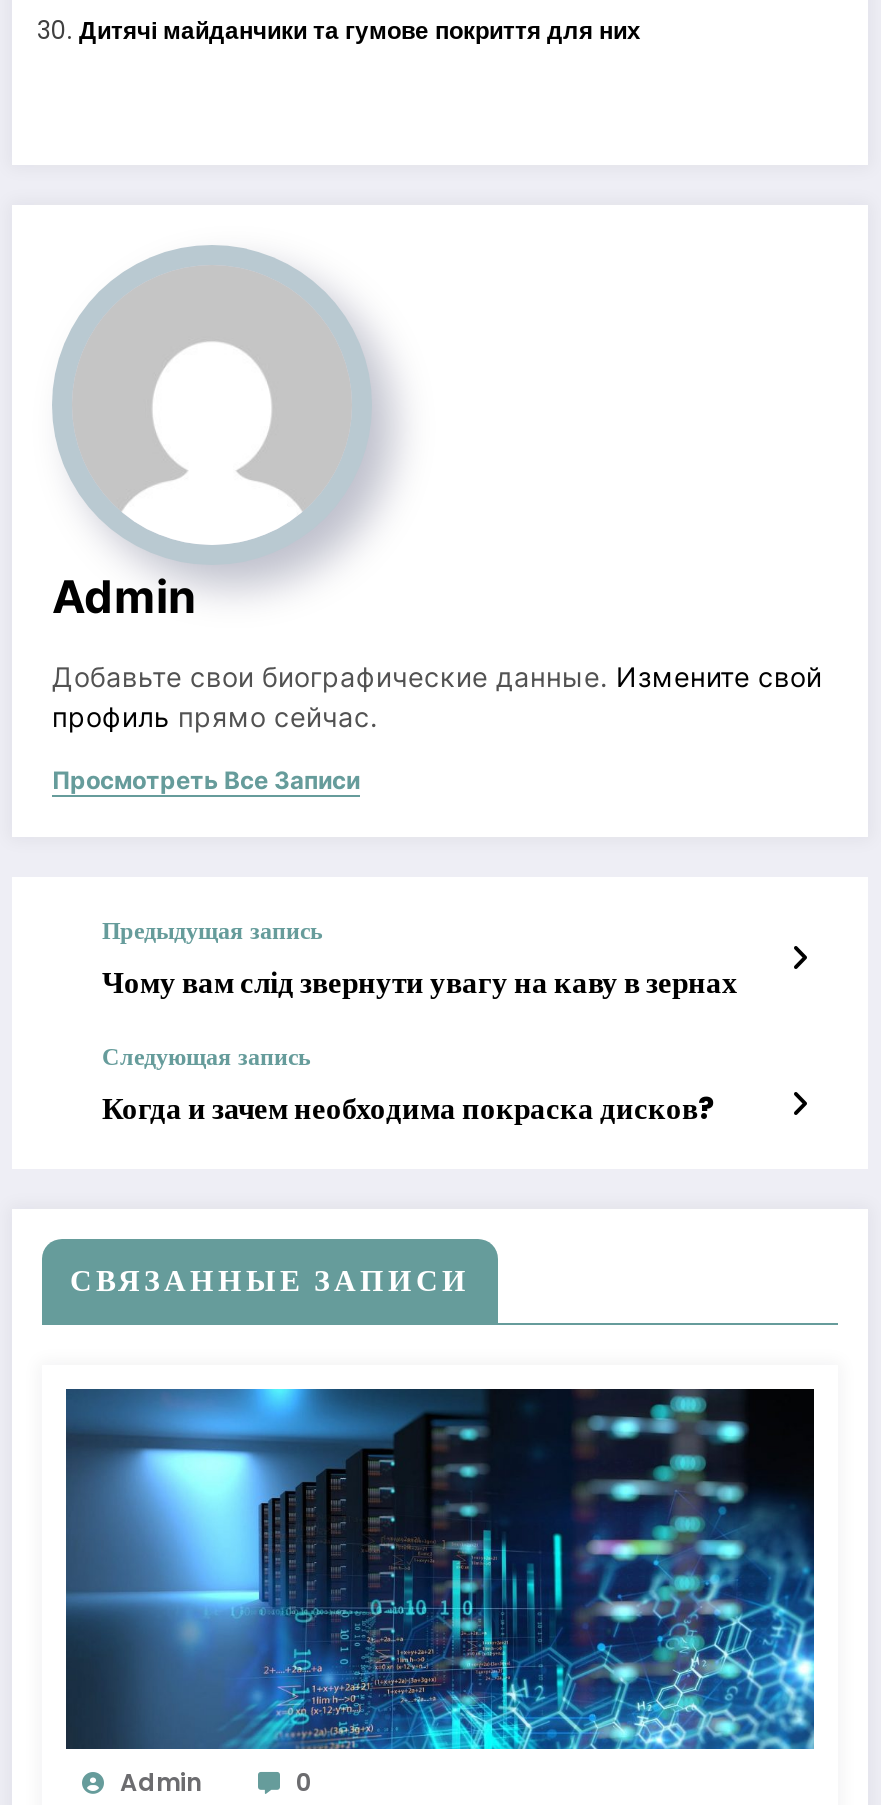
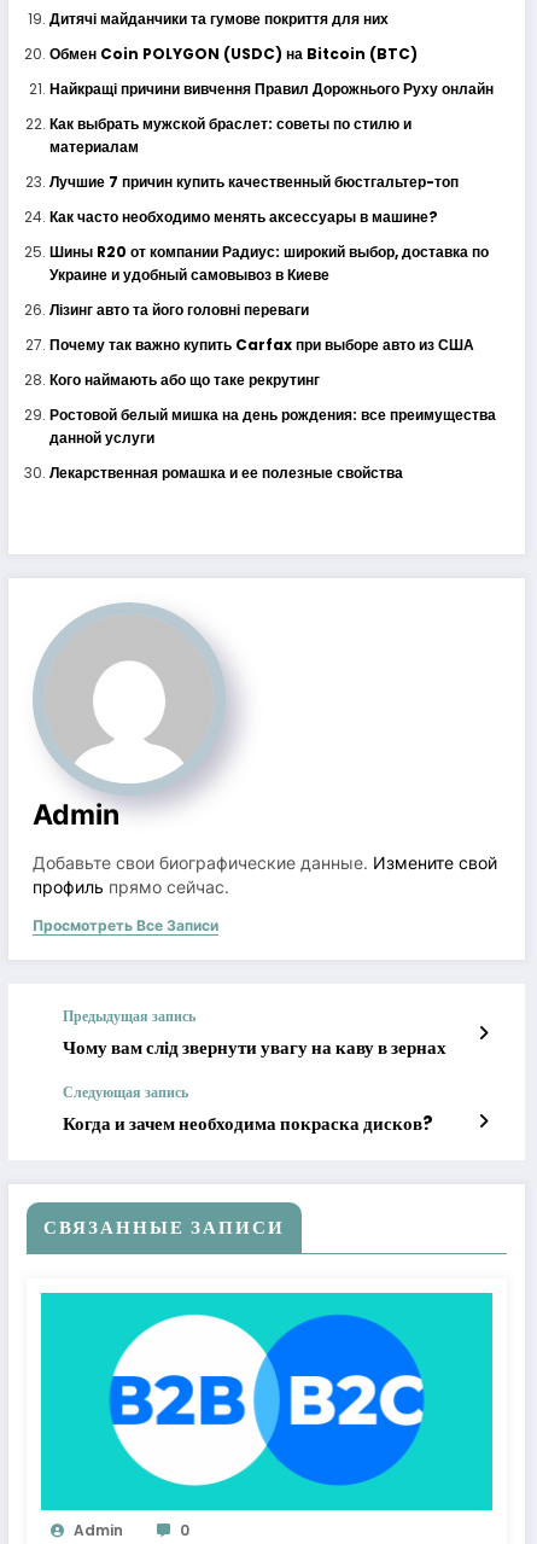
+ Обмен Coin POLYGON (USDC) на Bitcoin (BTC)
+ Найкращі причини вивчення Правил Дорожнього Руху онлайн
+ Как выбрать мужской браслет: советы по стилю и
+ материалам
+ Лучшие 7 причин купить качественный бюстгальтер-топ
+ Как часто необходимо менять аксессуары в машине?
+ Шины R20 от компании Радиус: широкий выбор, доставка по
+ Украине и удобный самовывоз в Киеве
+ Лізинг авто та його головні переваги
+ Почему так важно купить Carfax при выборе авто из США
+ Кого наймають або що таке рекрутинг
+ Ростовой белый мишка на день рождения: все преимущества
+ данной услуги
+ Лекарственная ромашка и ее полезные свойства

- [image]
+ [image]
